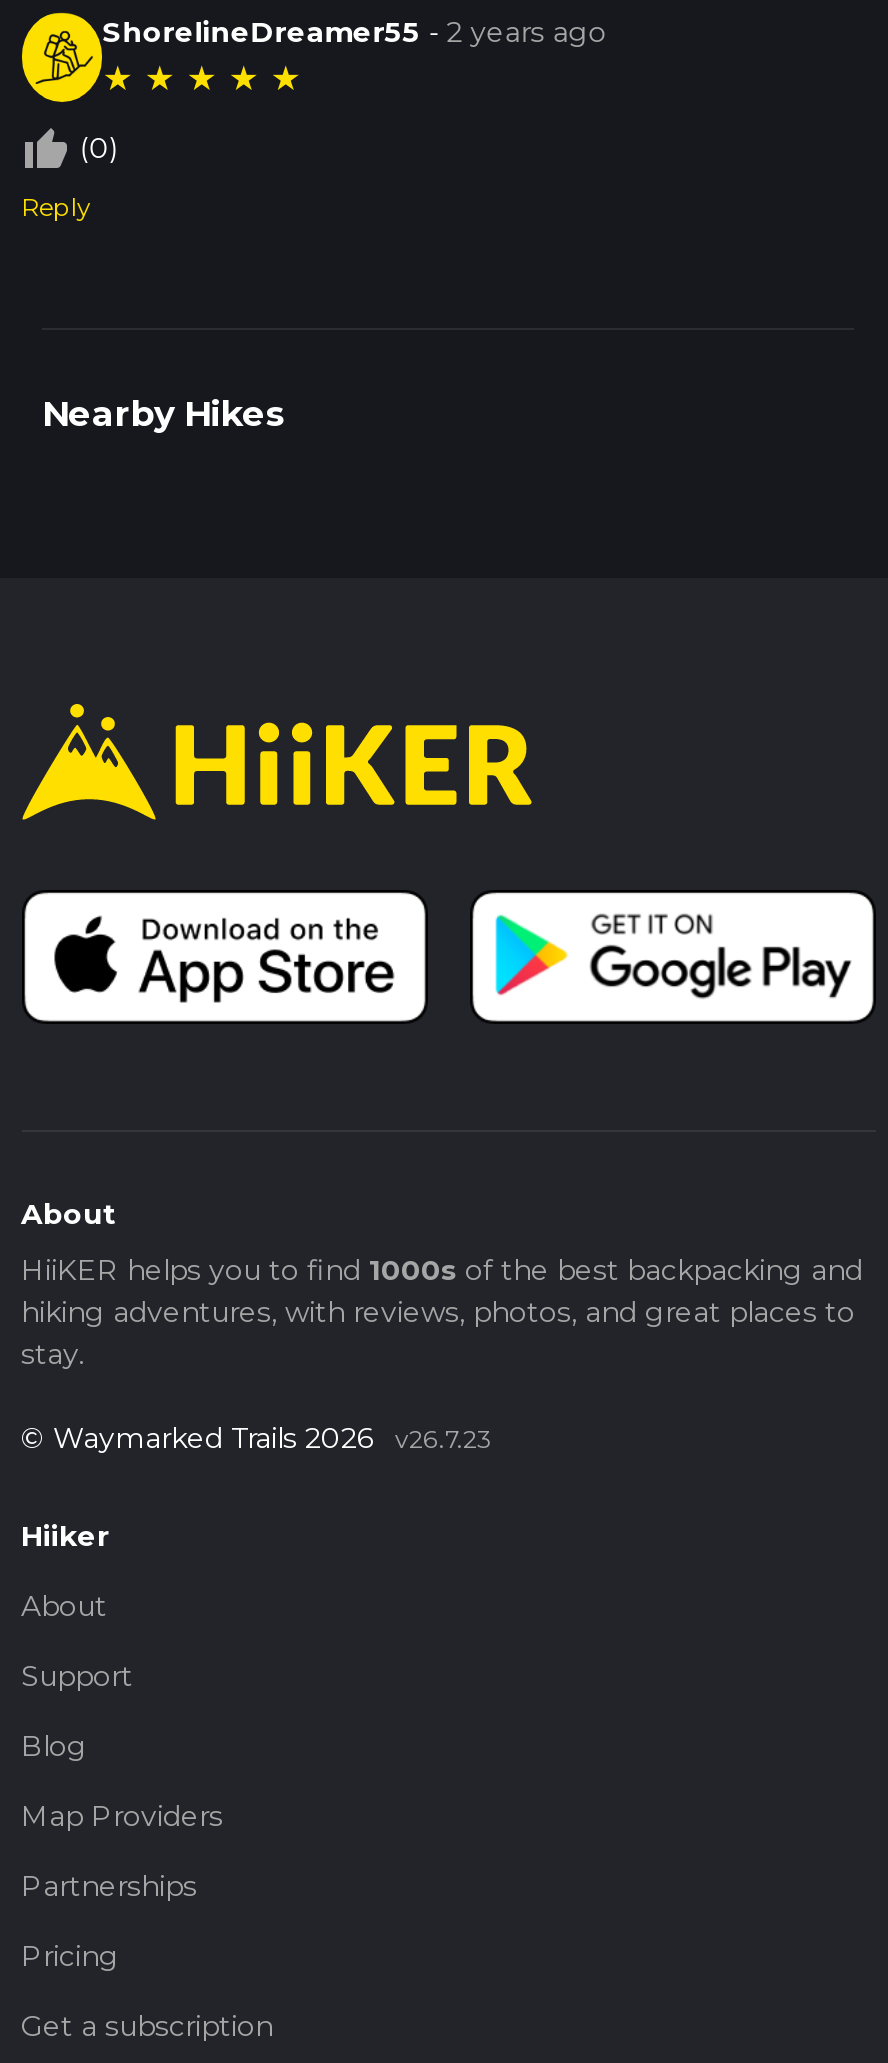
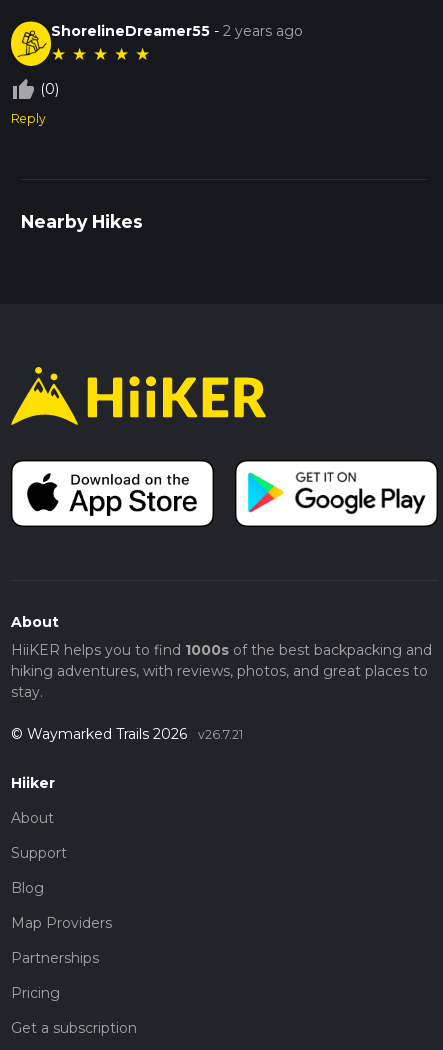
- © Waymarked Trails 2026 v26.7.23
+ © Waymarked Trails 2026 v26.7.21
